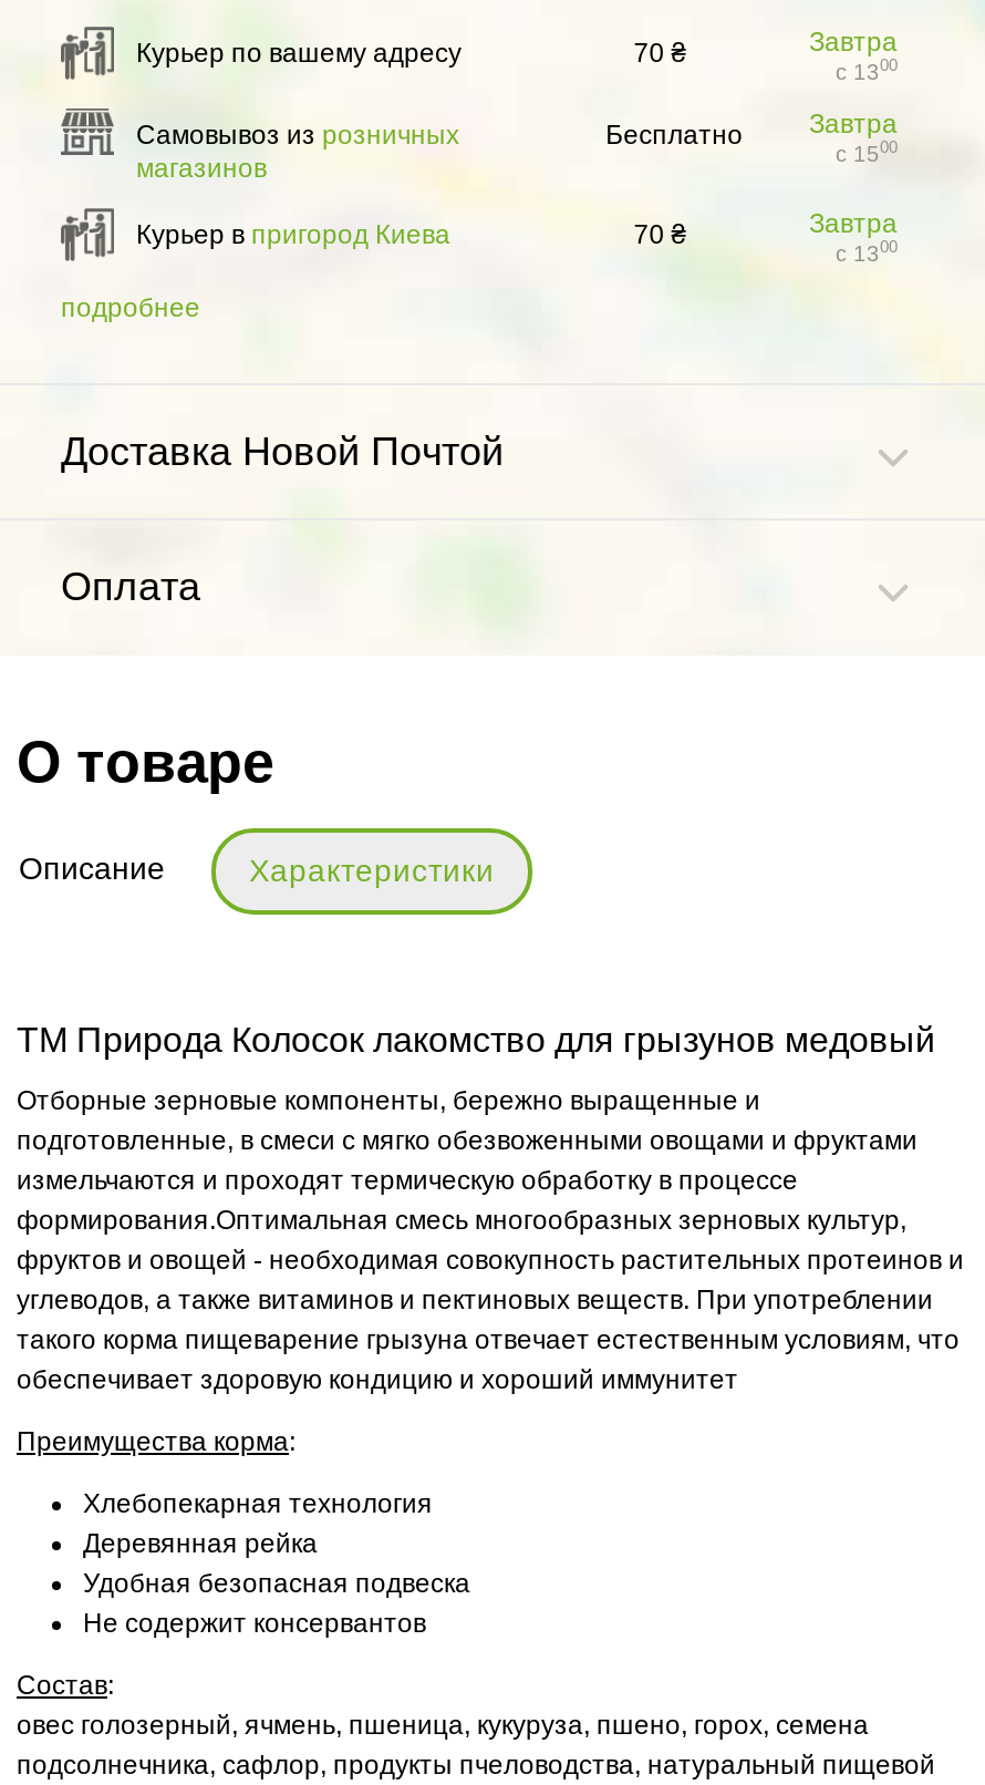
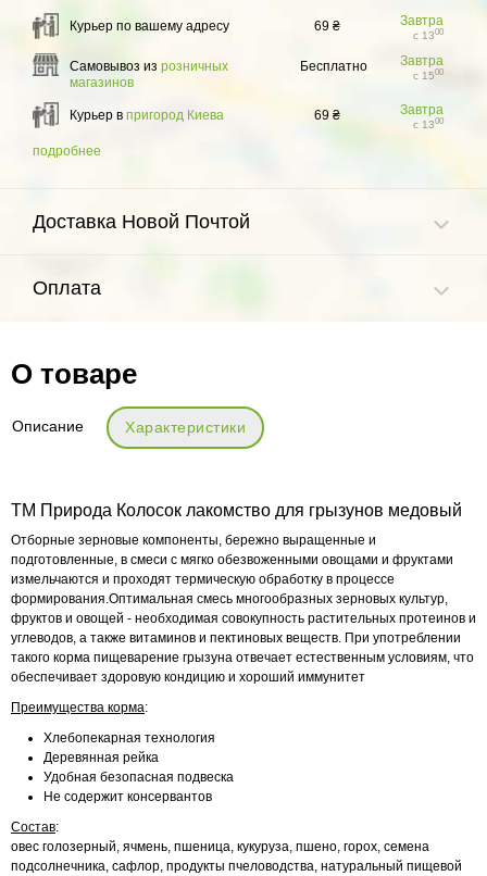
- 70 ₴
+ 69 ₴

- 70 ₴
+ 69 ₴
